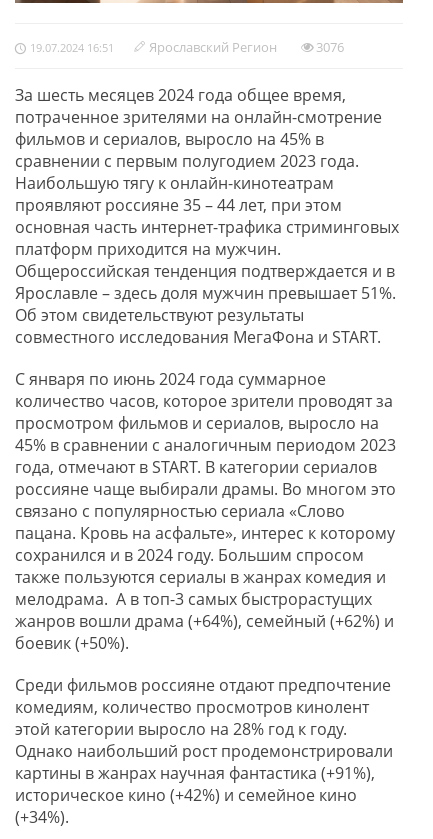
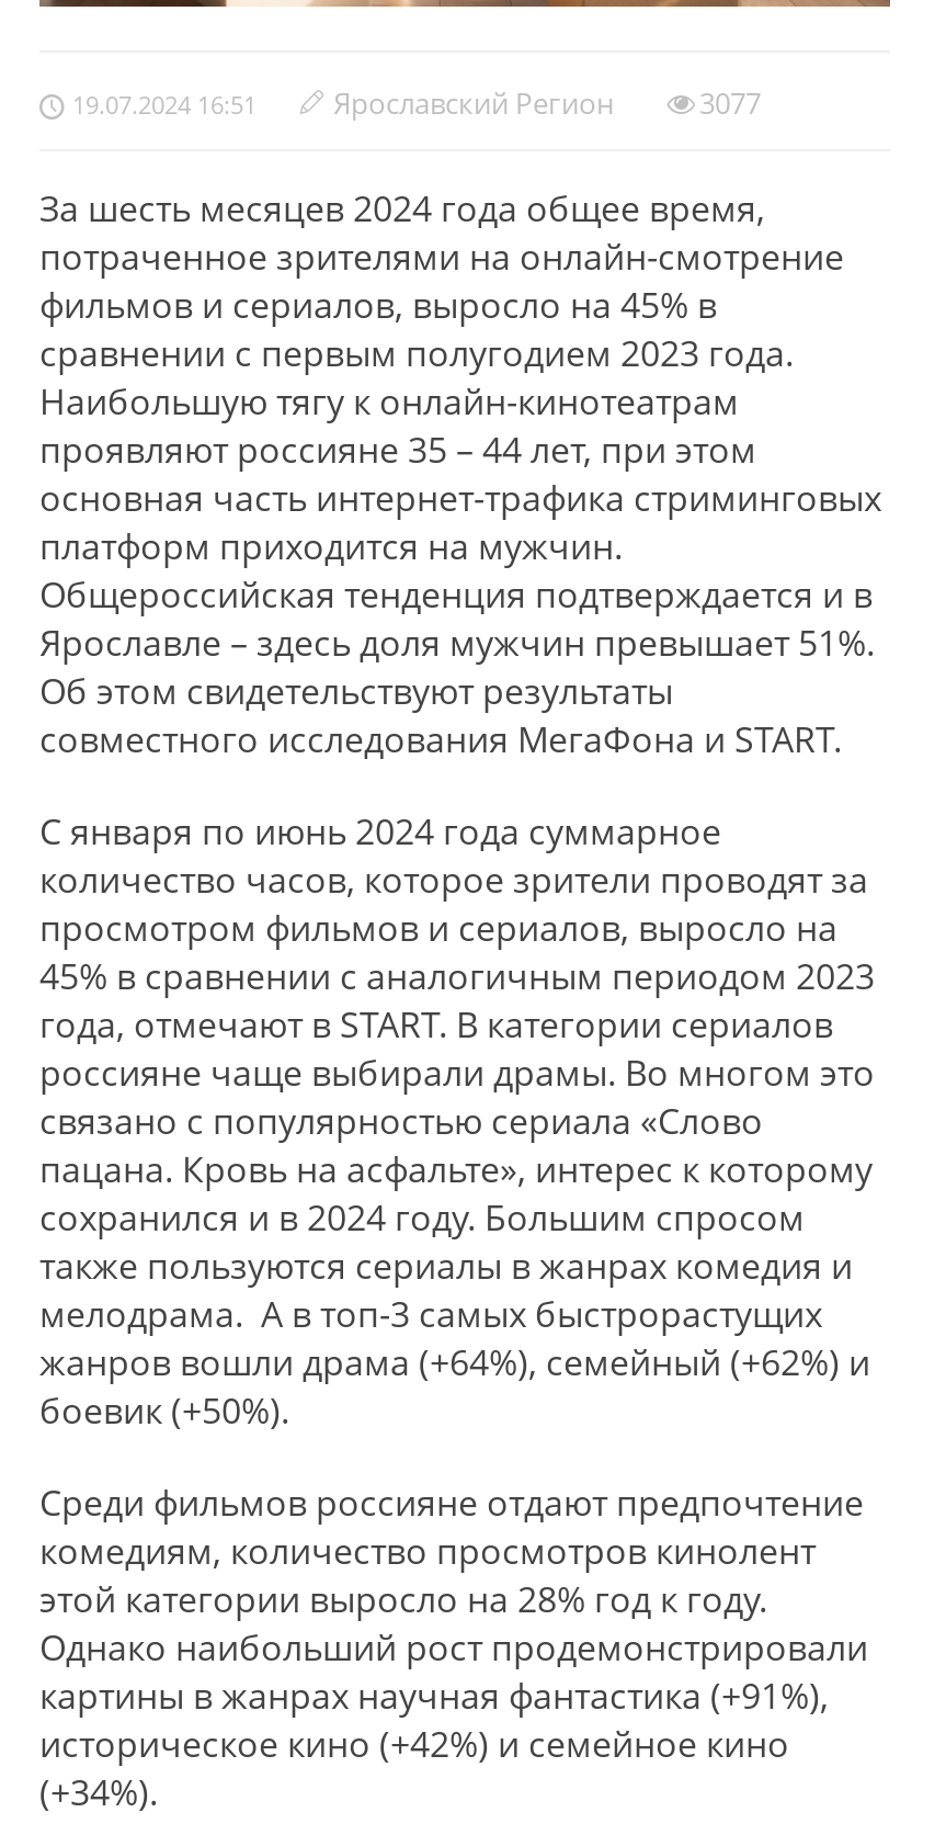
- 3076
+ 3077
